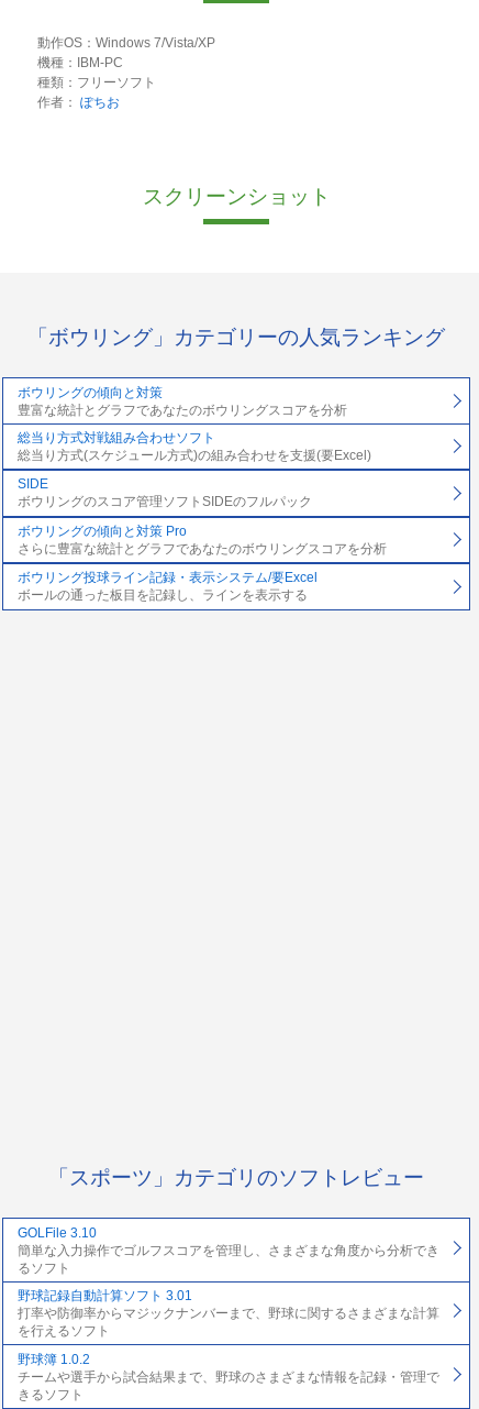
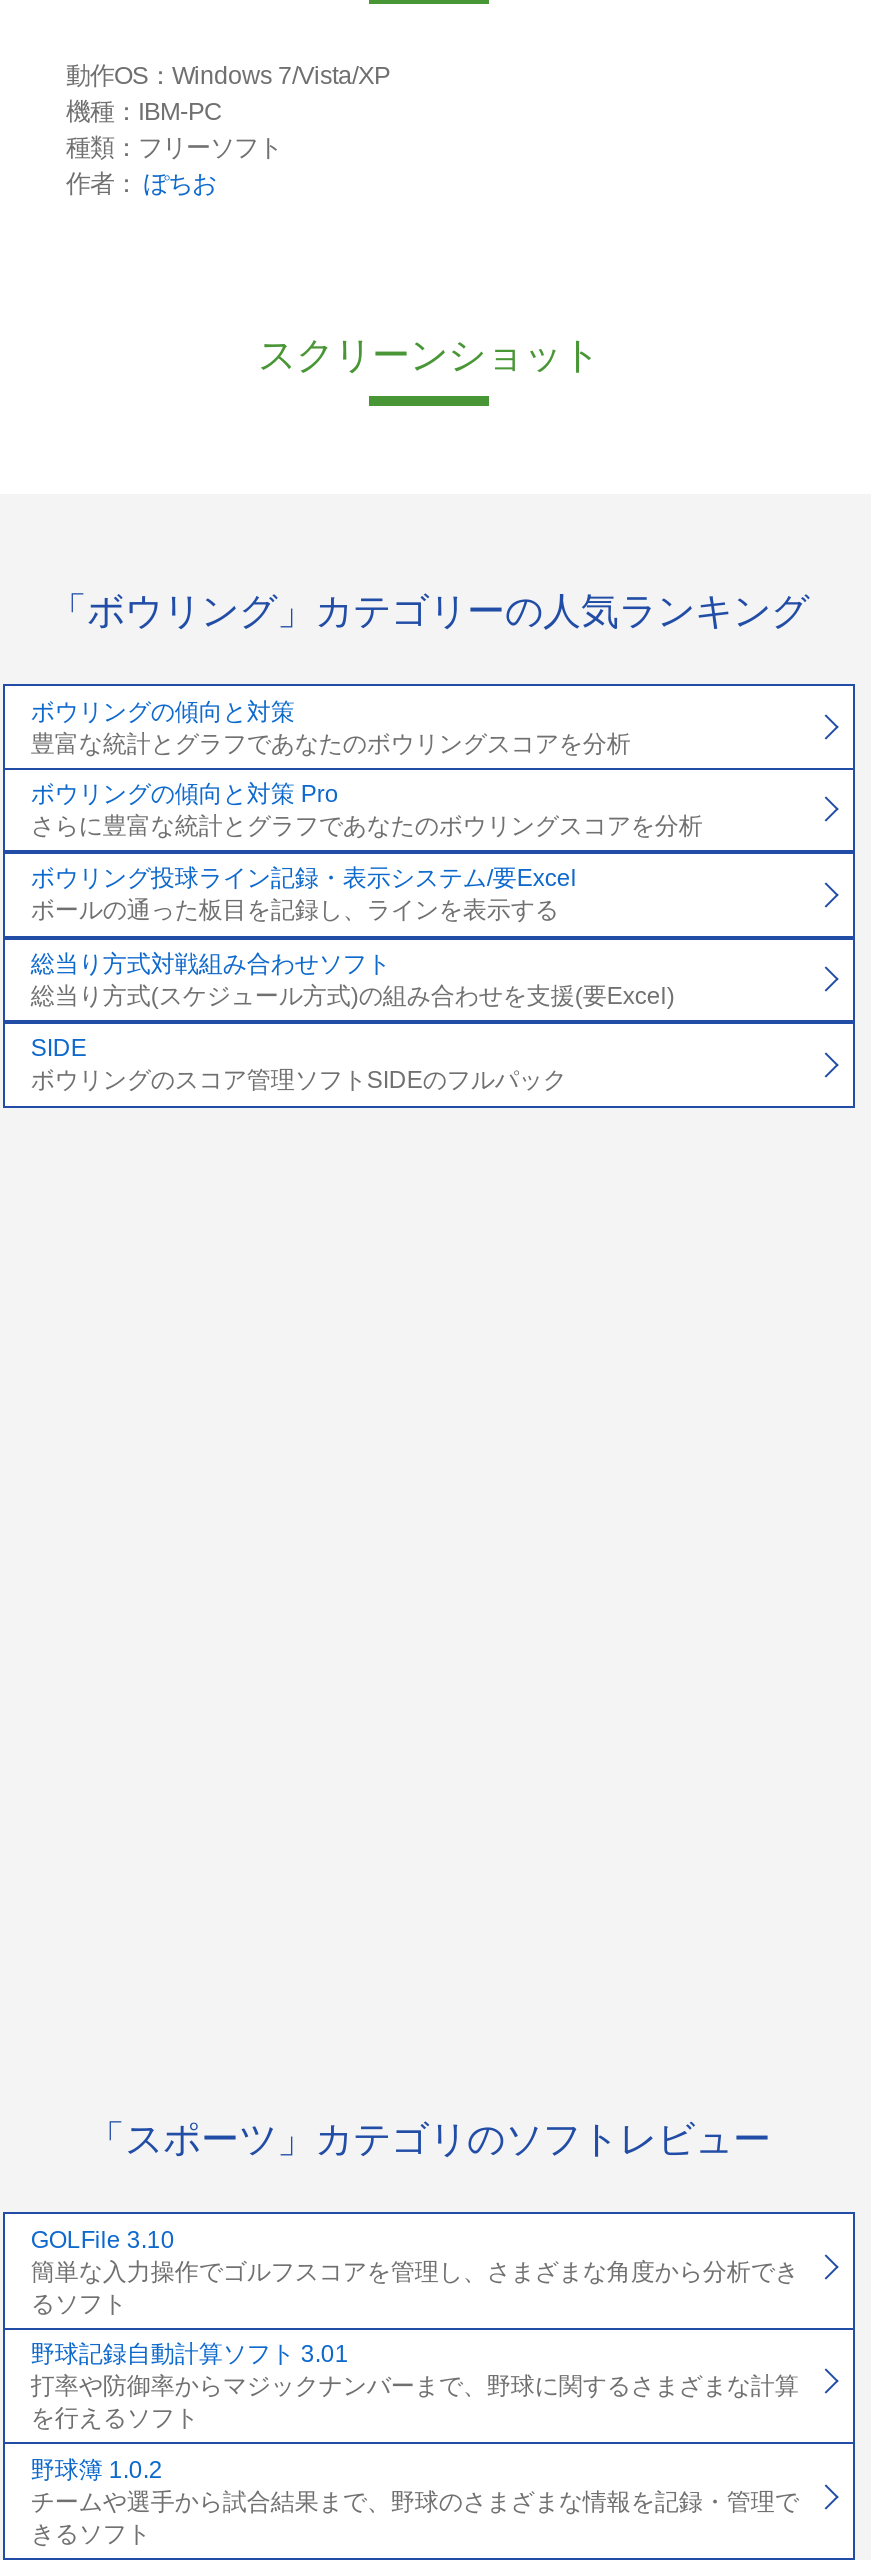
moved down: 総当り方式対戦組み合わせソフト | 総当り方式(スケジュール方式)の組み合わせを支援(要Excel) | SIDE | ボウリングのスコア管理ソフトSIDEのフルパック

moved up: ボウリングの傾向と対策 Pro | さらに豊富な統計とグラフであなたのボウリングスコアを分析 | ボウリング投球ライン記録・表示システム/要Excel | ボールの通った板目を記録し、ラインを表示する
